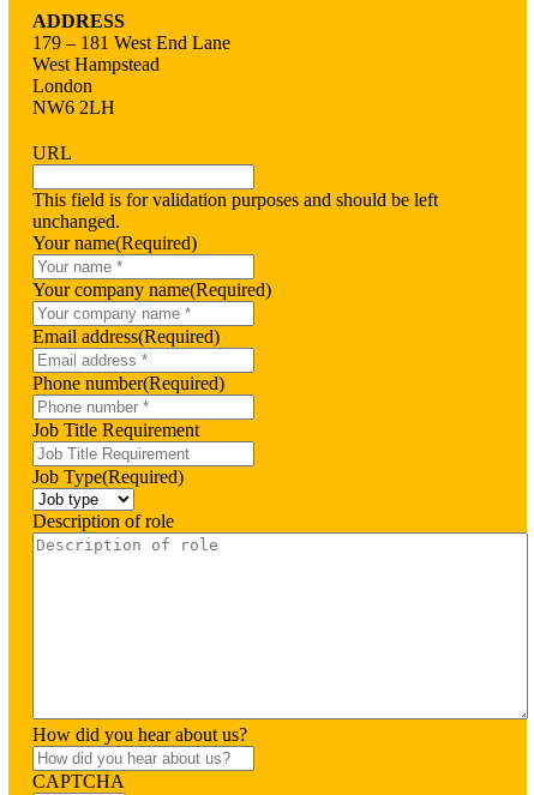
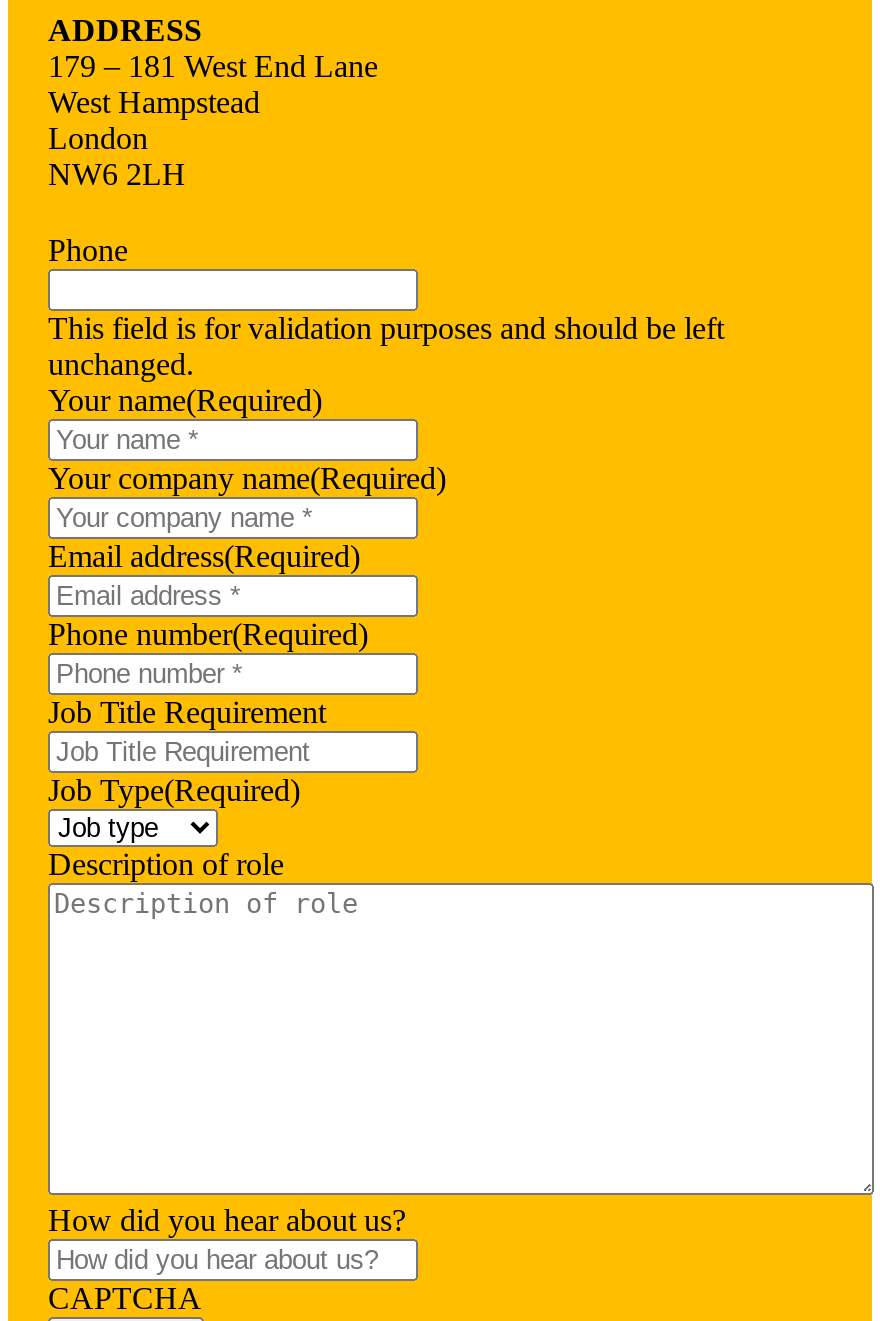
- URL
+ Phone
